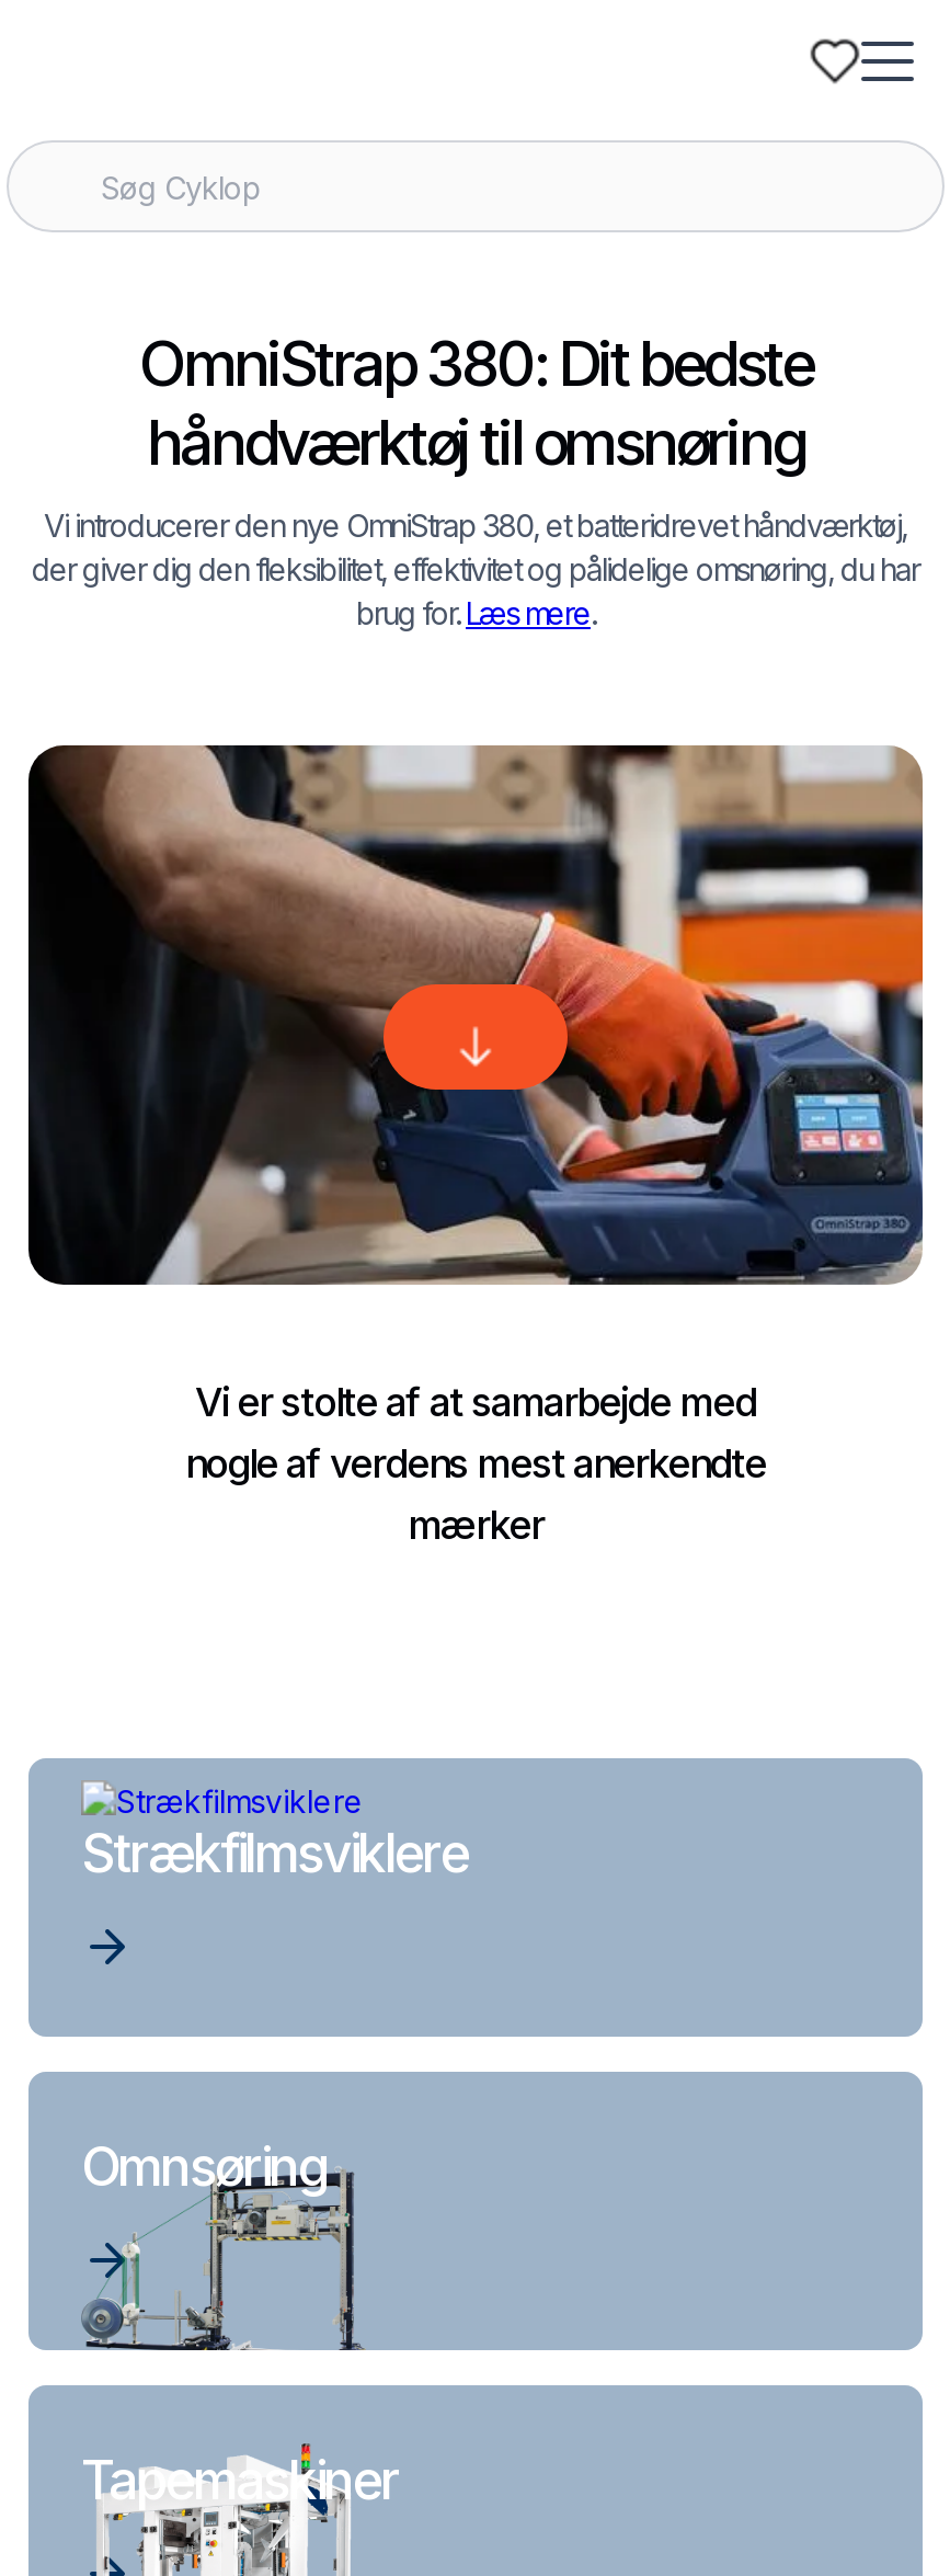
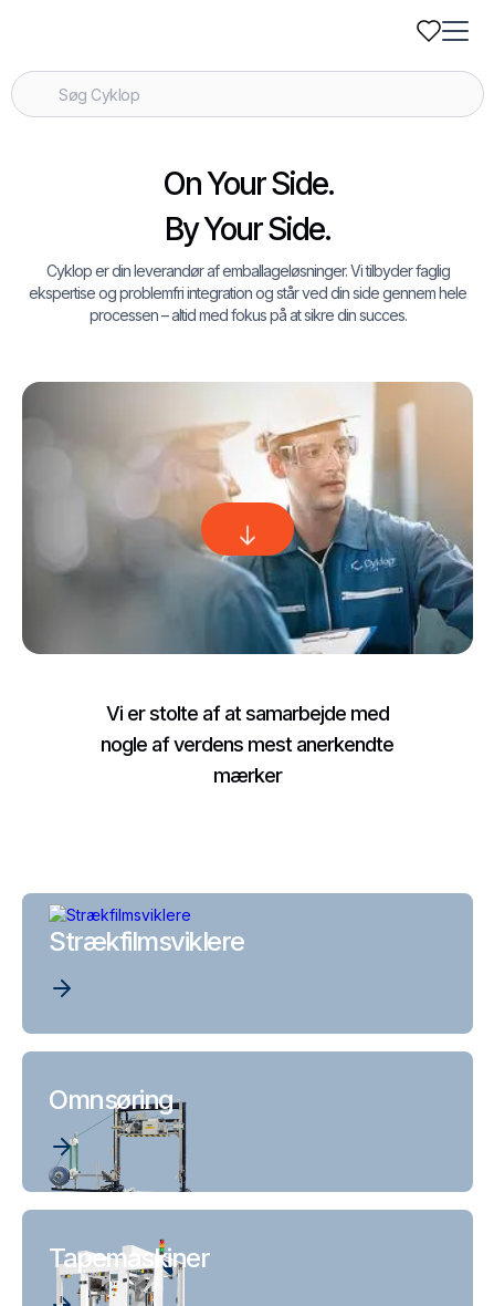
- OmniStrap 380: Dit bedste
- håndværktøj til omsnøring
- Vi introducerer den nye OmniStrap 380, et batteridrevet håndværktøj,
- der giver dig den fleksibilitet, effektivitet og pålidelige omsnøring, du har
- brug for. Læs mere
+ On Your Side.
+ By Your Side.
+ Cyklop er din leverandør af emballageløsninger. Vi tilbyder faglig
+ ekspertise og problemfri integration og står ved din side gennem hele
+ processen – altid med fokus på at sikre din succes.

- [image]
+ [image]
